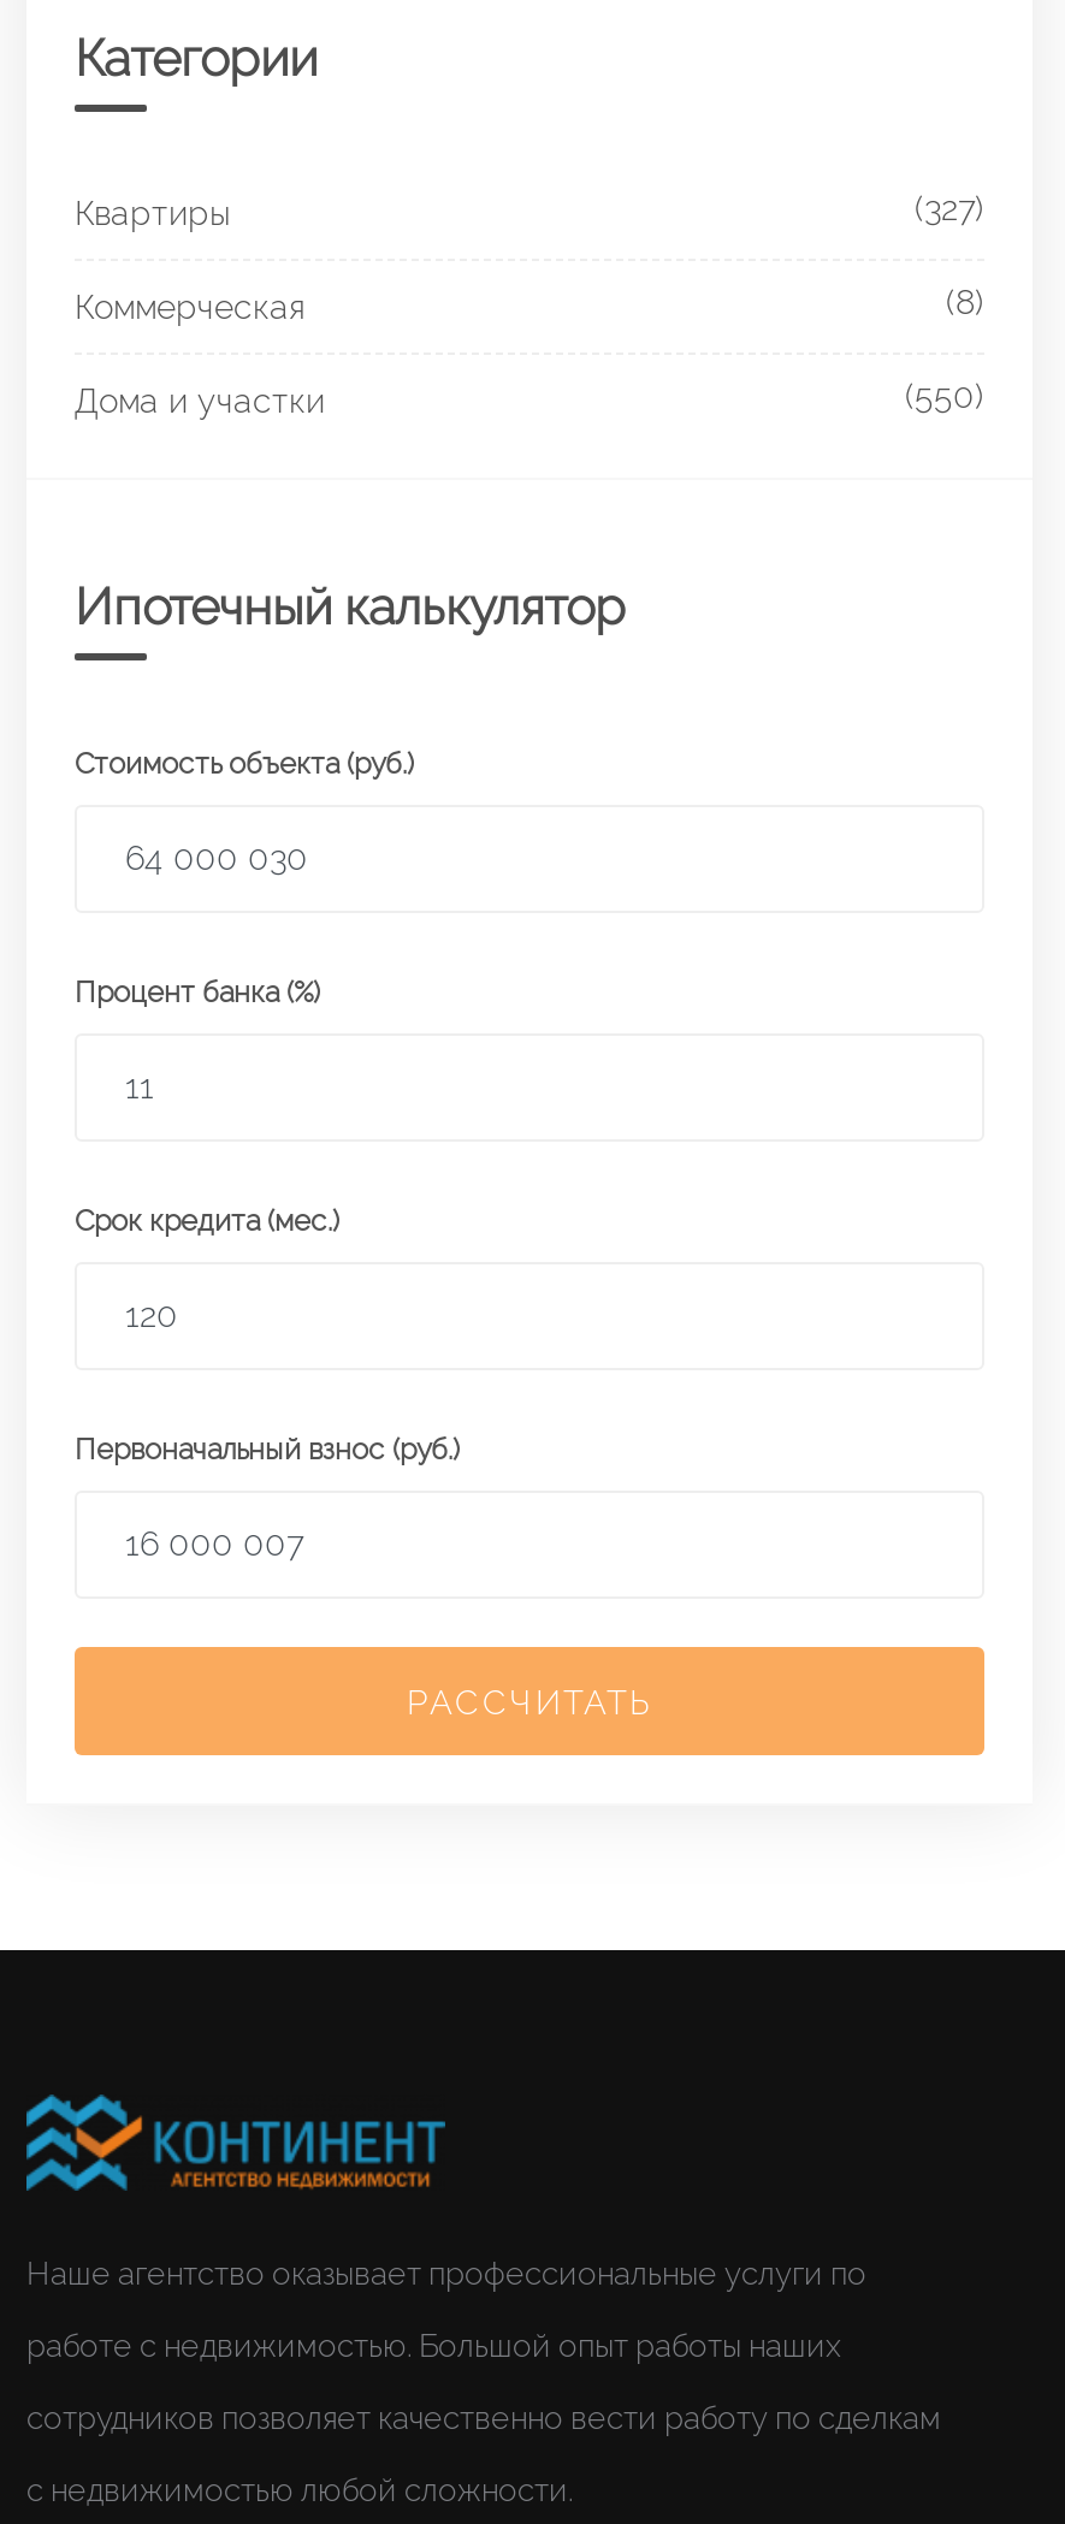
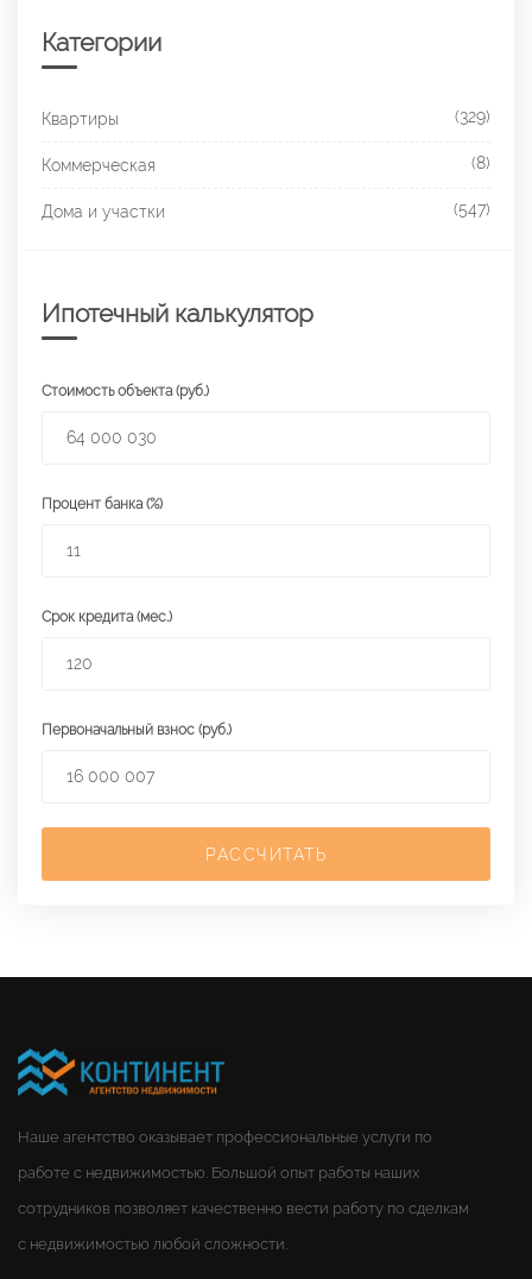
- (327)
+ (329)

- (550)
+ (547)
